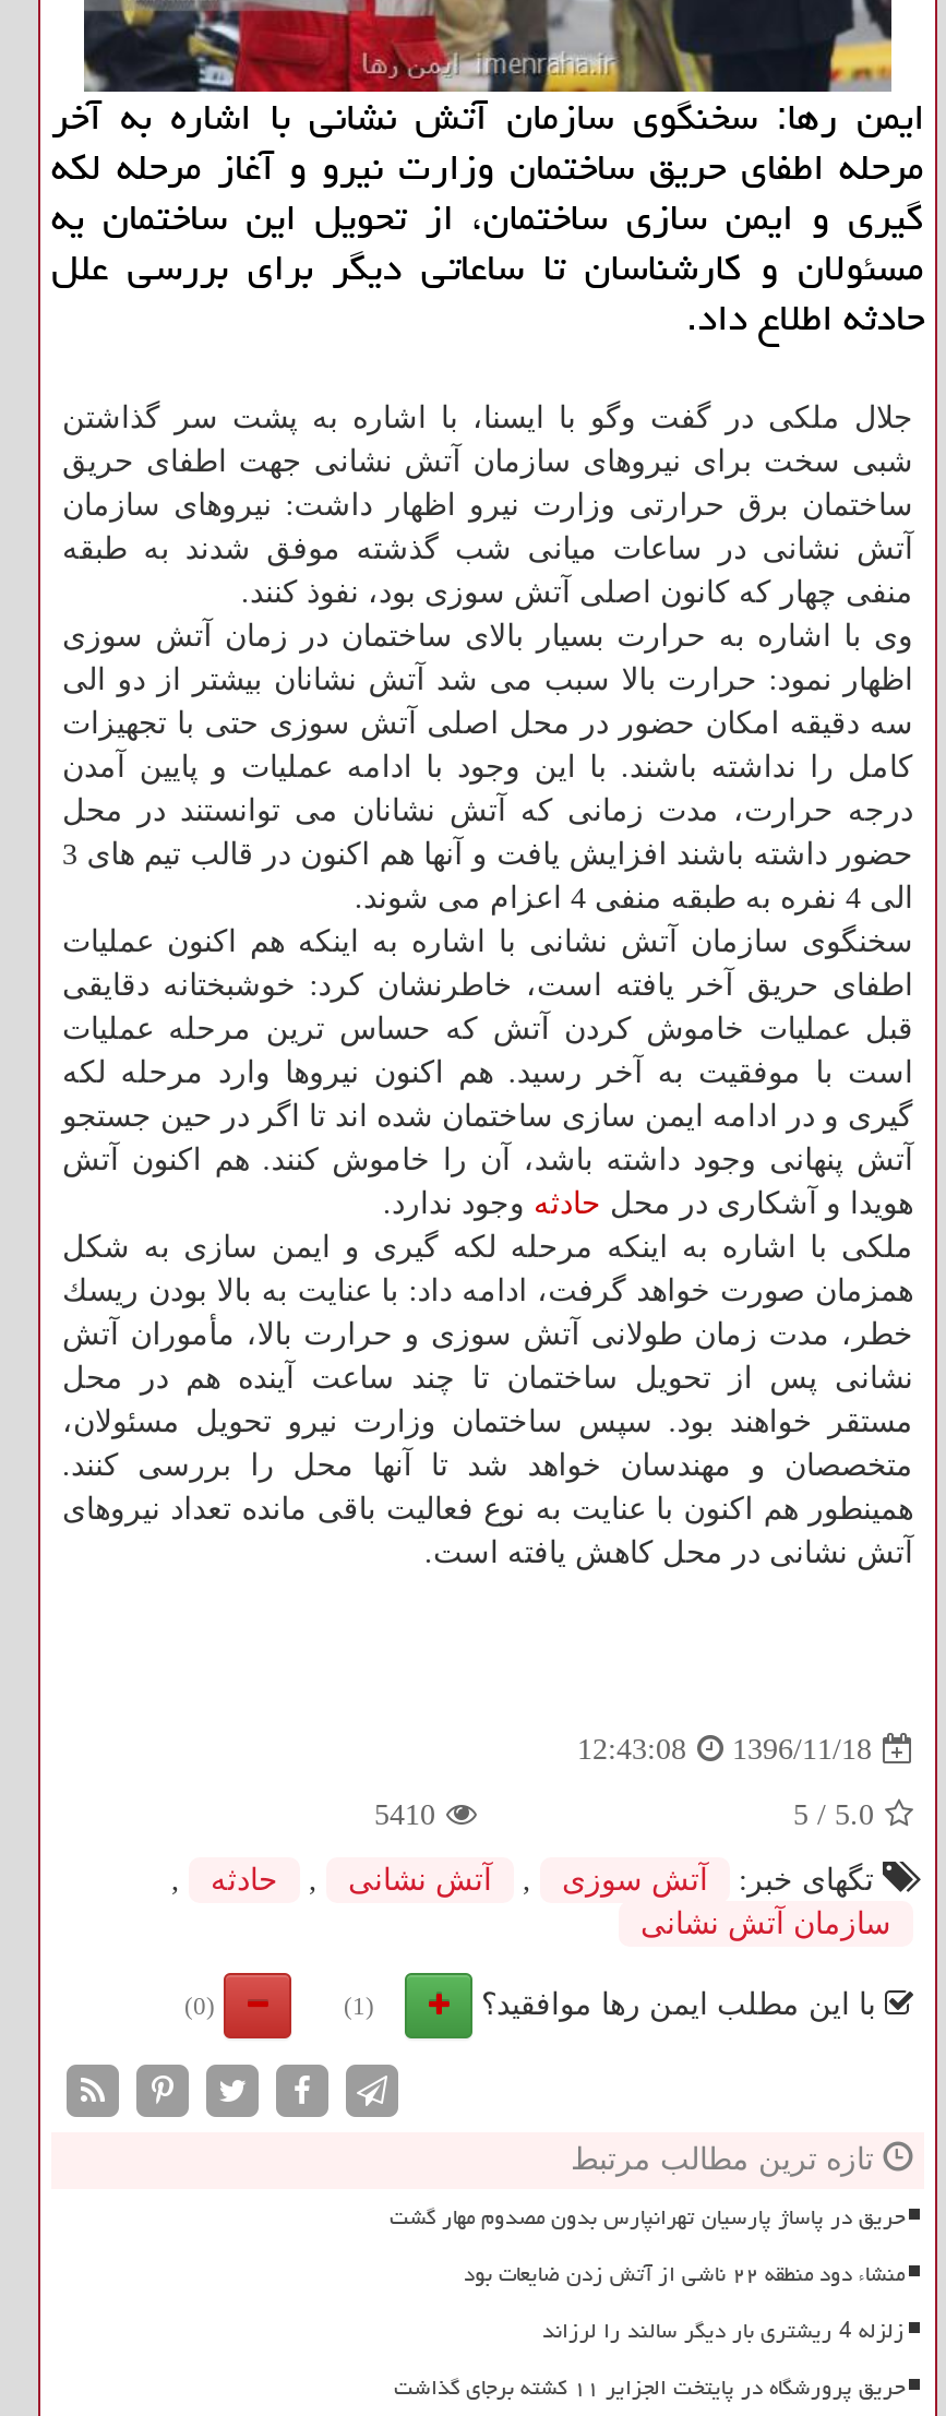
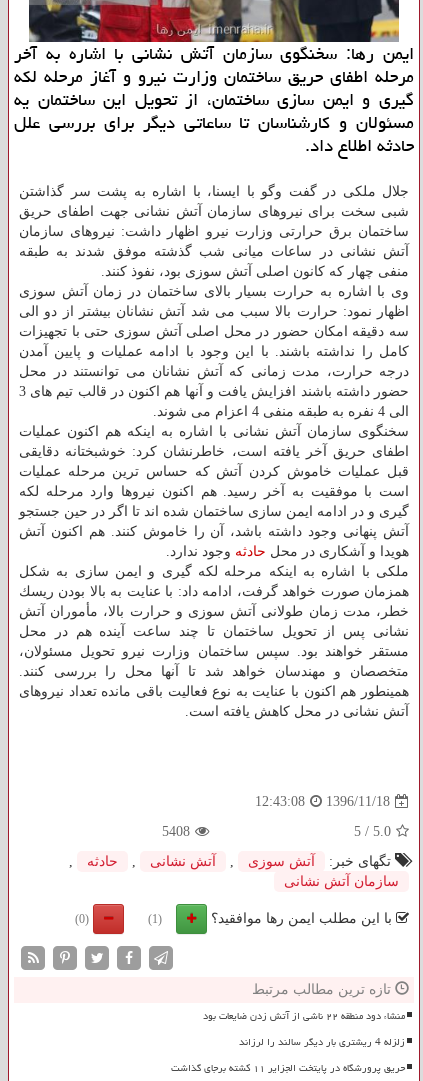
- 5410
+ 5408

- حریق در پاساژ پارسیان تهرانپارس بدون مصدوم مهار گشت
